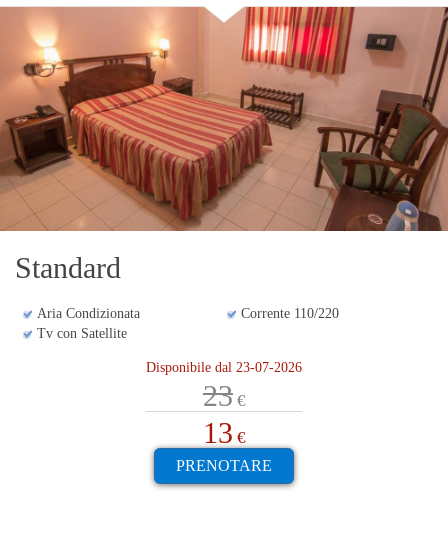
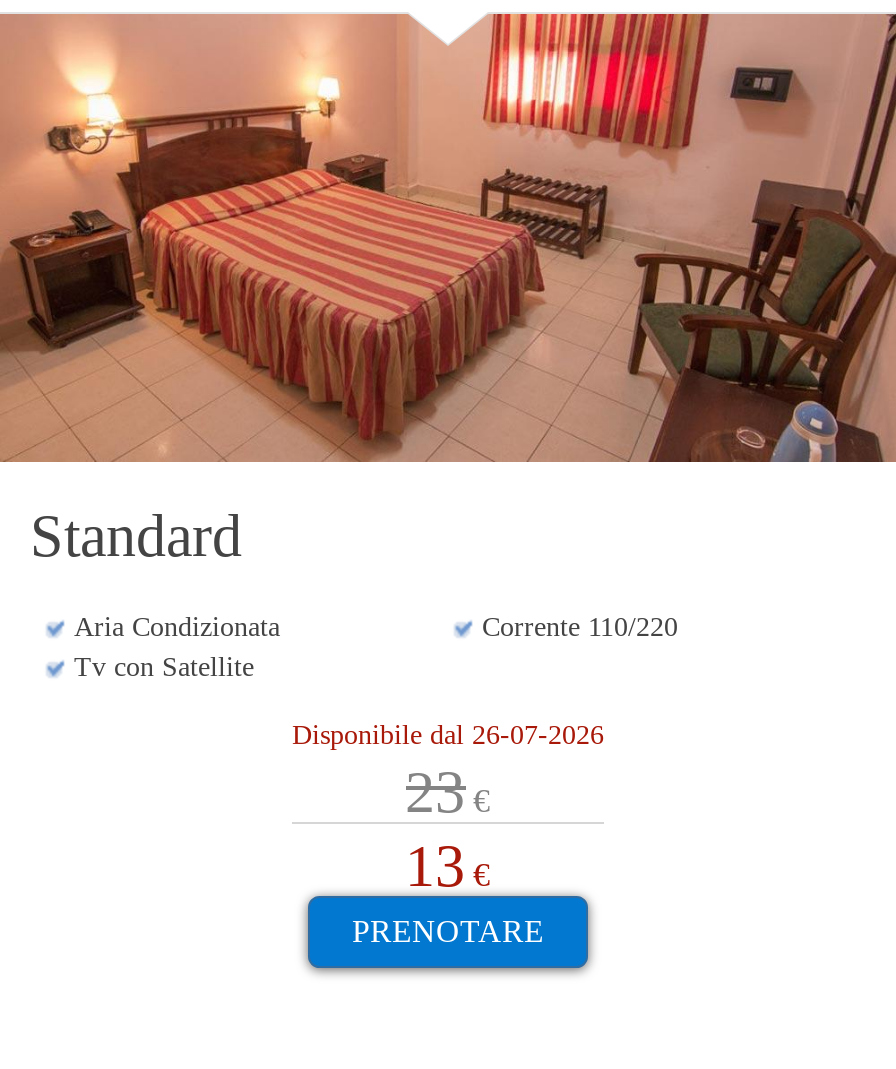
- Disponibile dal 23-07-2026
+ Disponibile dal 26-07-2026
